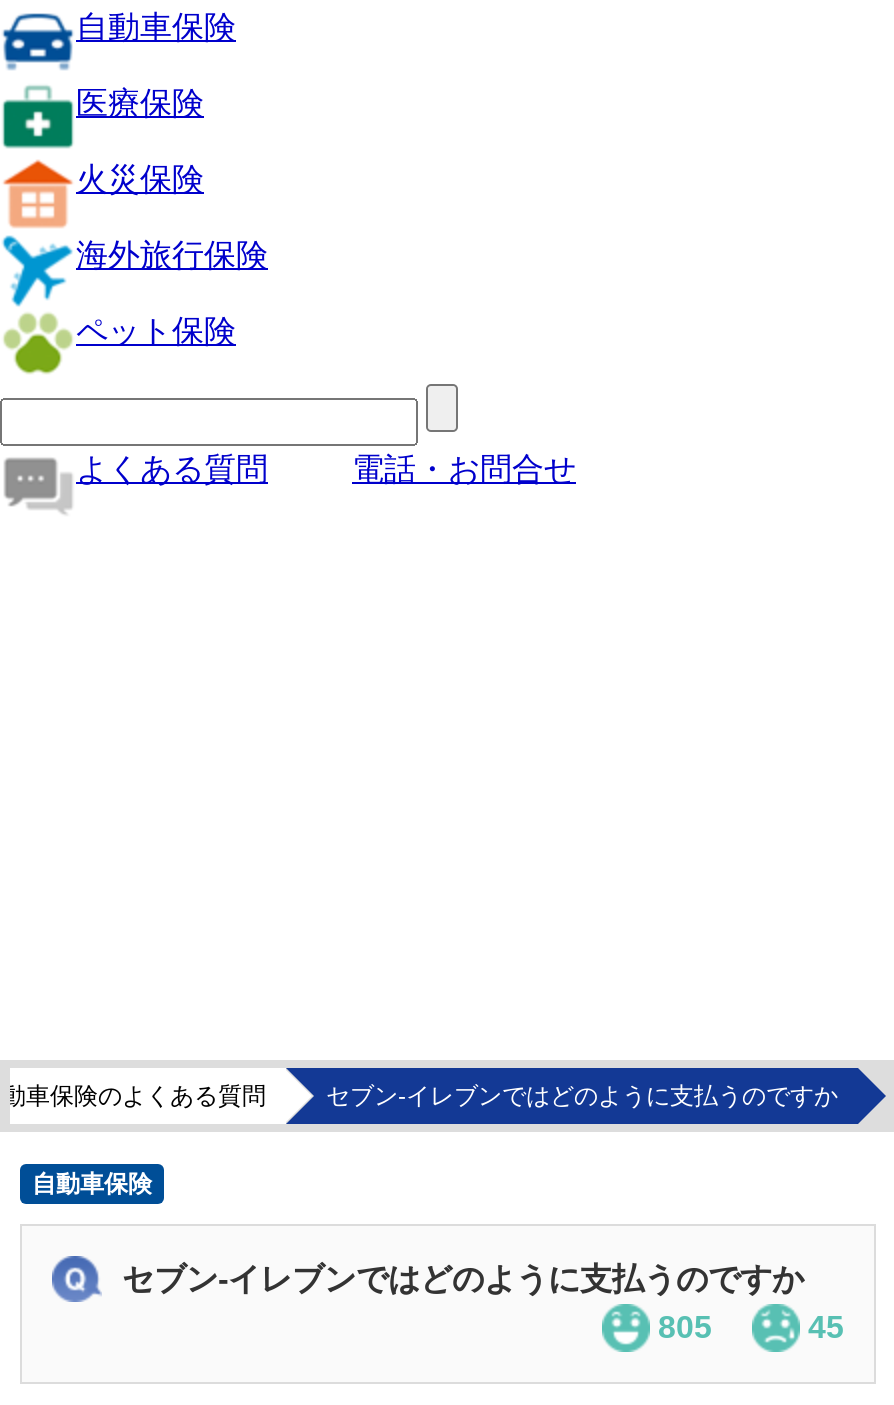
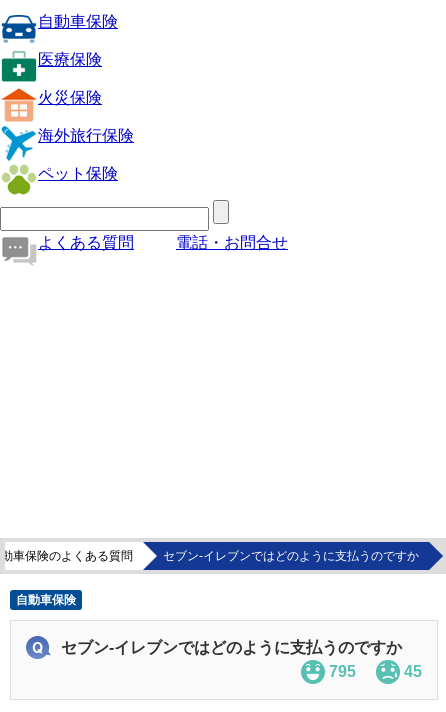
- 805
+ 795
